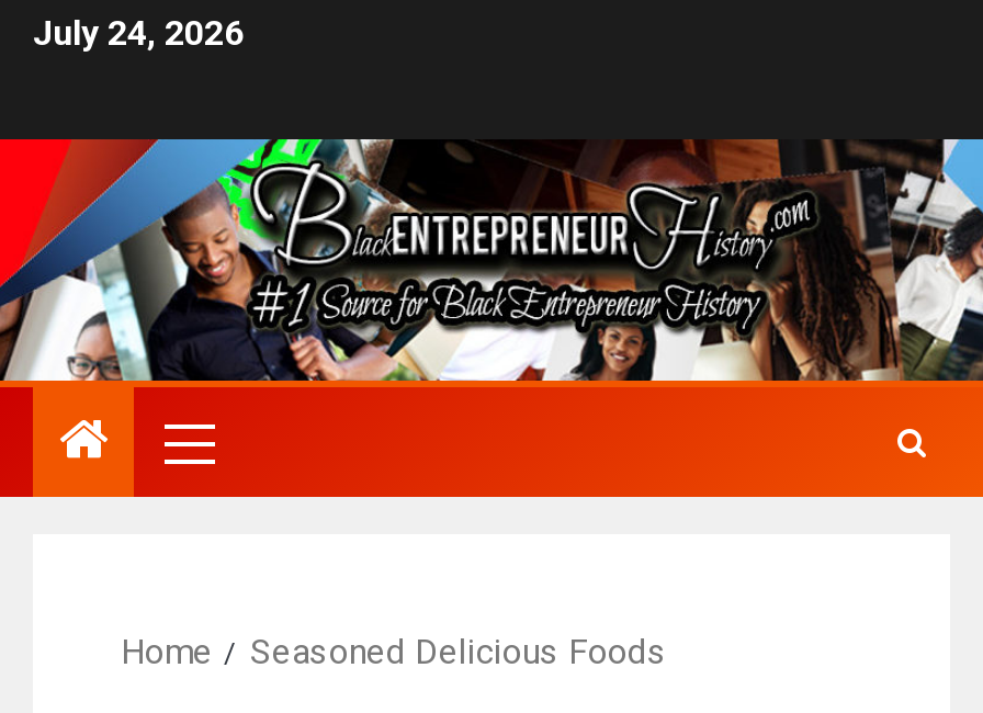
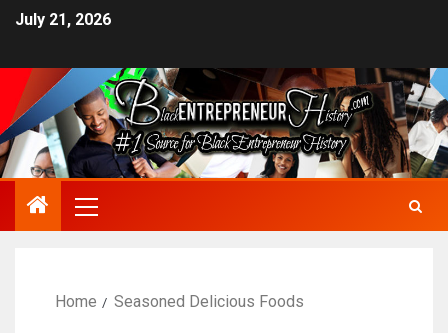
- July 24, 2026
+ July 21, 2026
